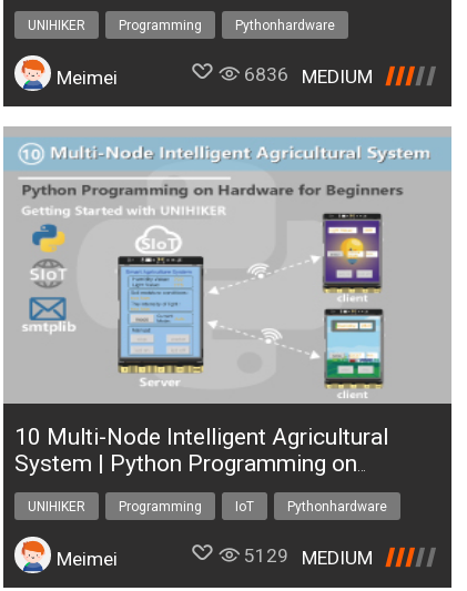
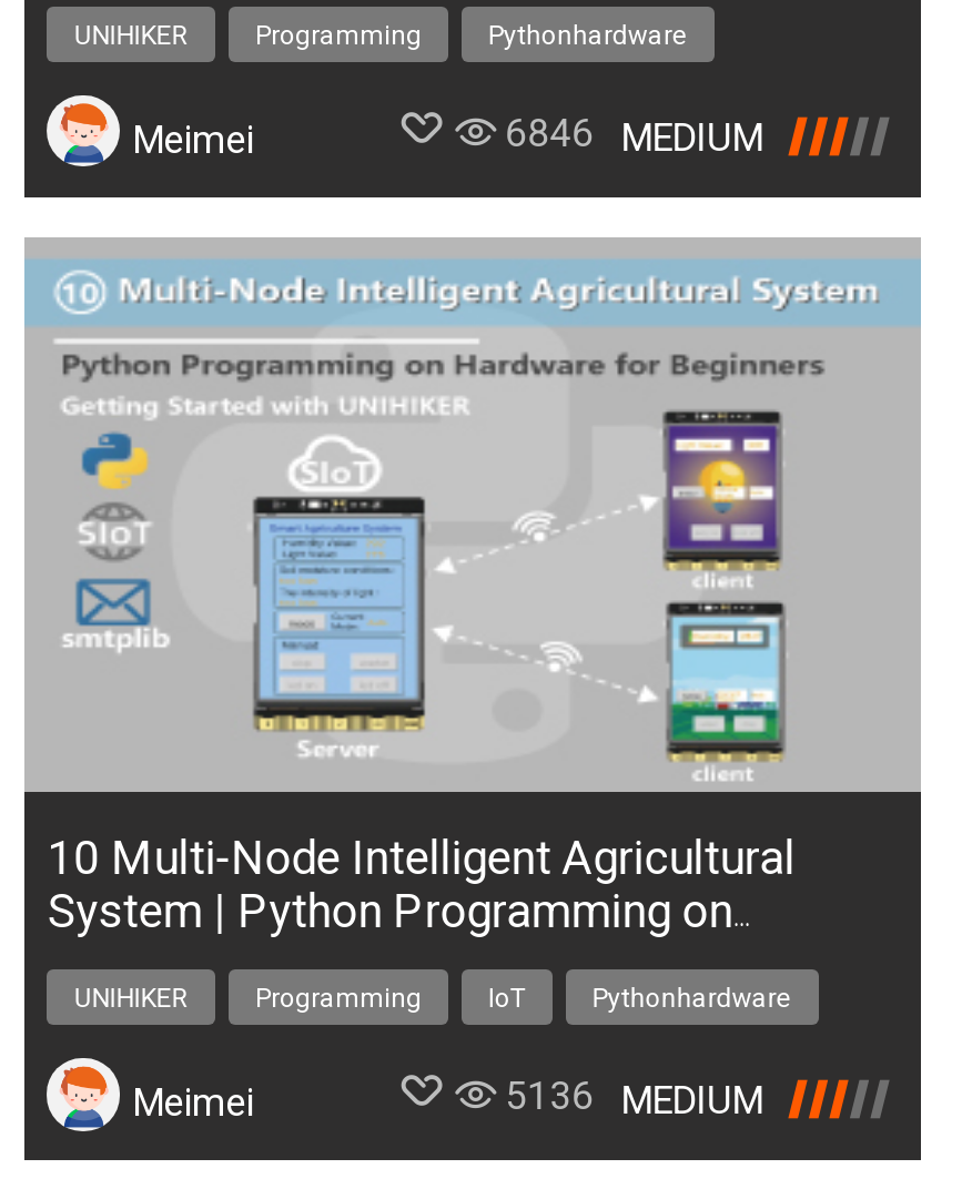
- 6836 MEDIUM
+ 6846 MEDIUM

- 5129 MEDIUM
+ 5136 MEDIUM
